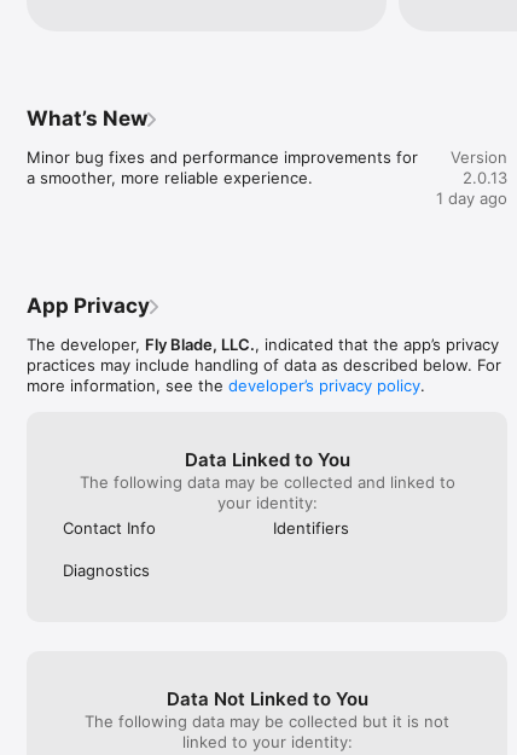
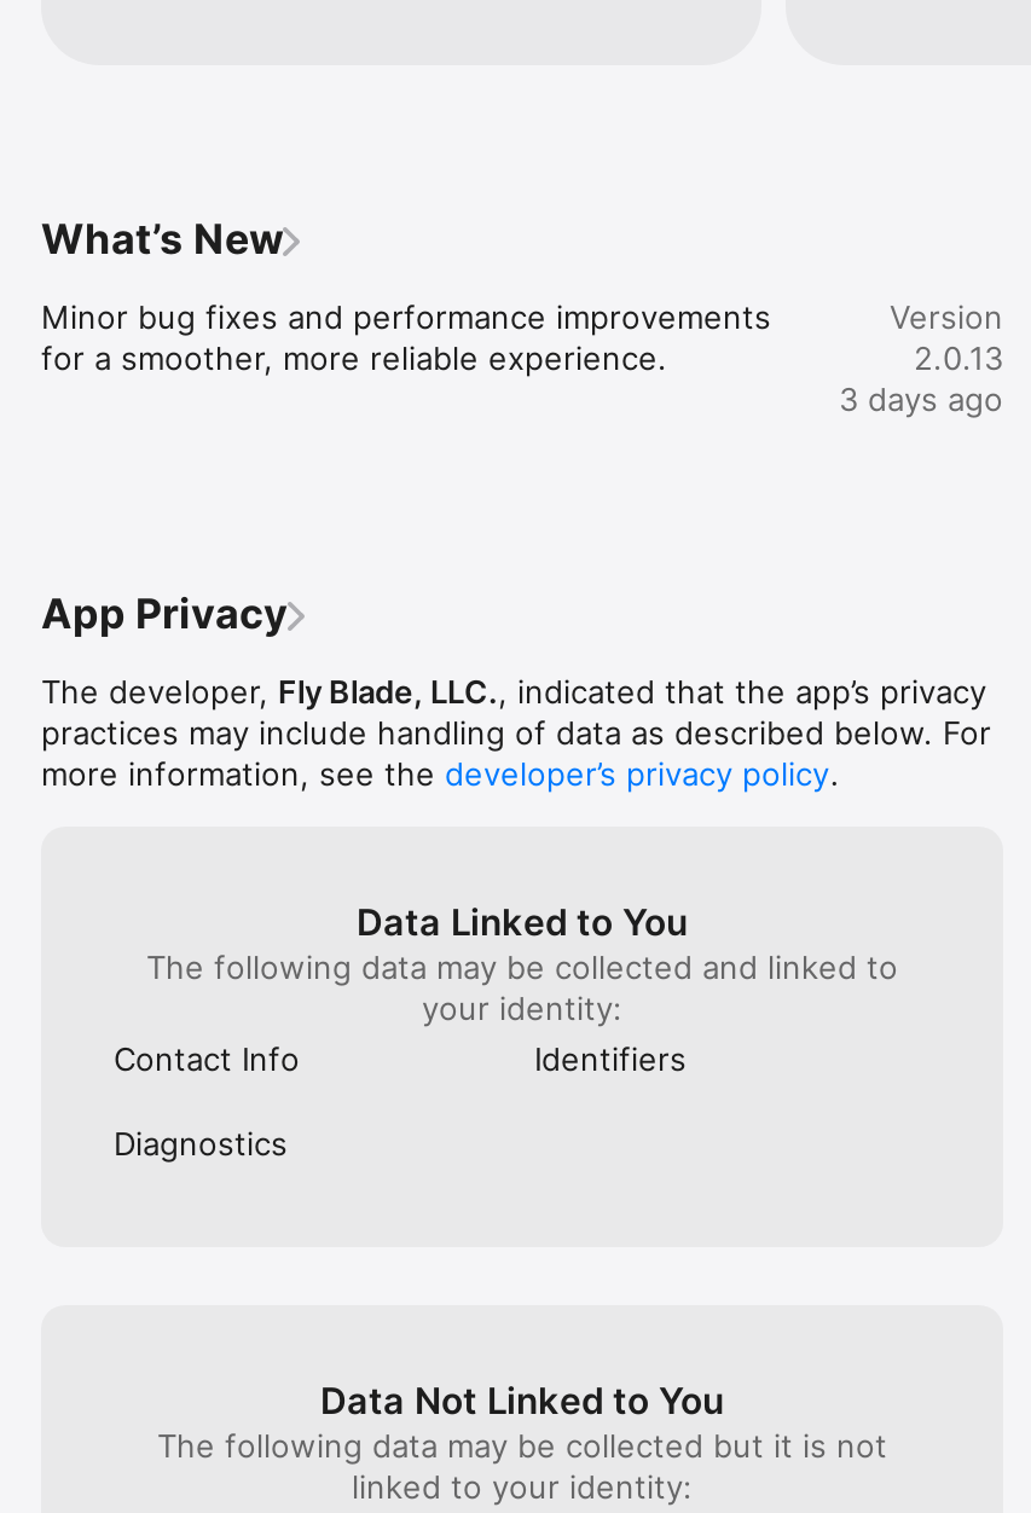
- 1 day ago
+ 3 days ago
